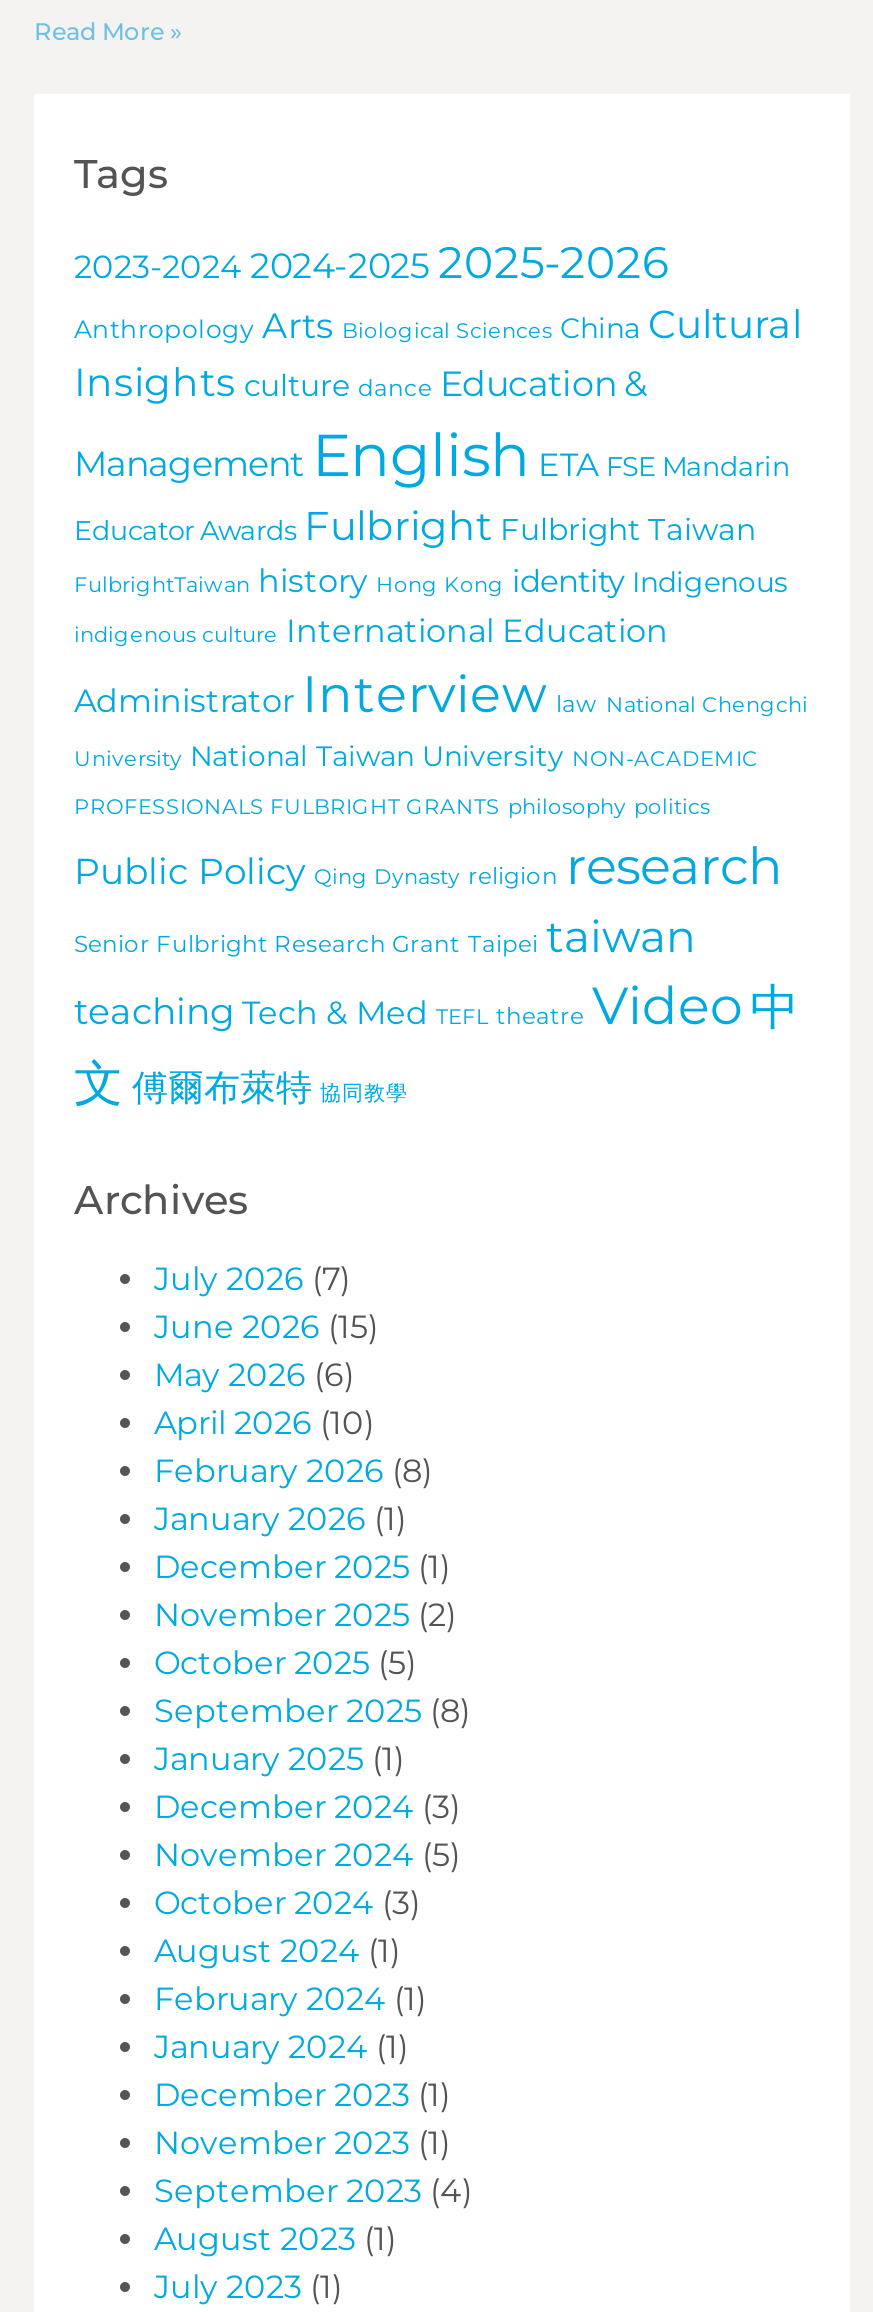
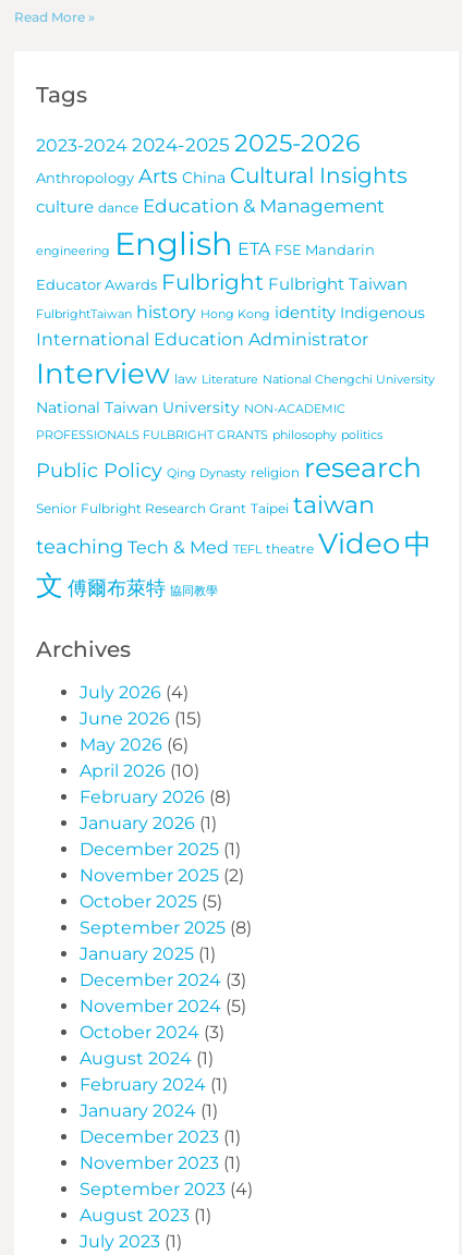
- Anthropology Arts Biological Sciences China Cultural
- Insights culture dance Education &
- Management English ETA FSE Mandarin
+ Anthropology Arts China Cultural Insights
+ culture dance Education & Management
+ engineering English ETA FSE Mandarin

- indigenous culture International Education
- Administrator Interview law National Chengchi
- University National Taiwan University NON-ACADEMIC
+ International Education Administrator
+ Interview law Literature National Chengchi University
+ National Taiwan University NON-ACADEMIC

- July 2026 (7)
+ July 2026 (4)
